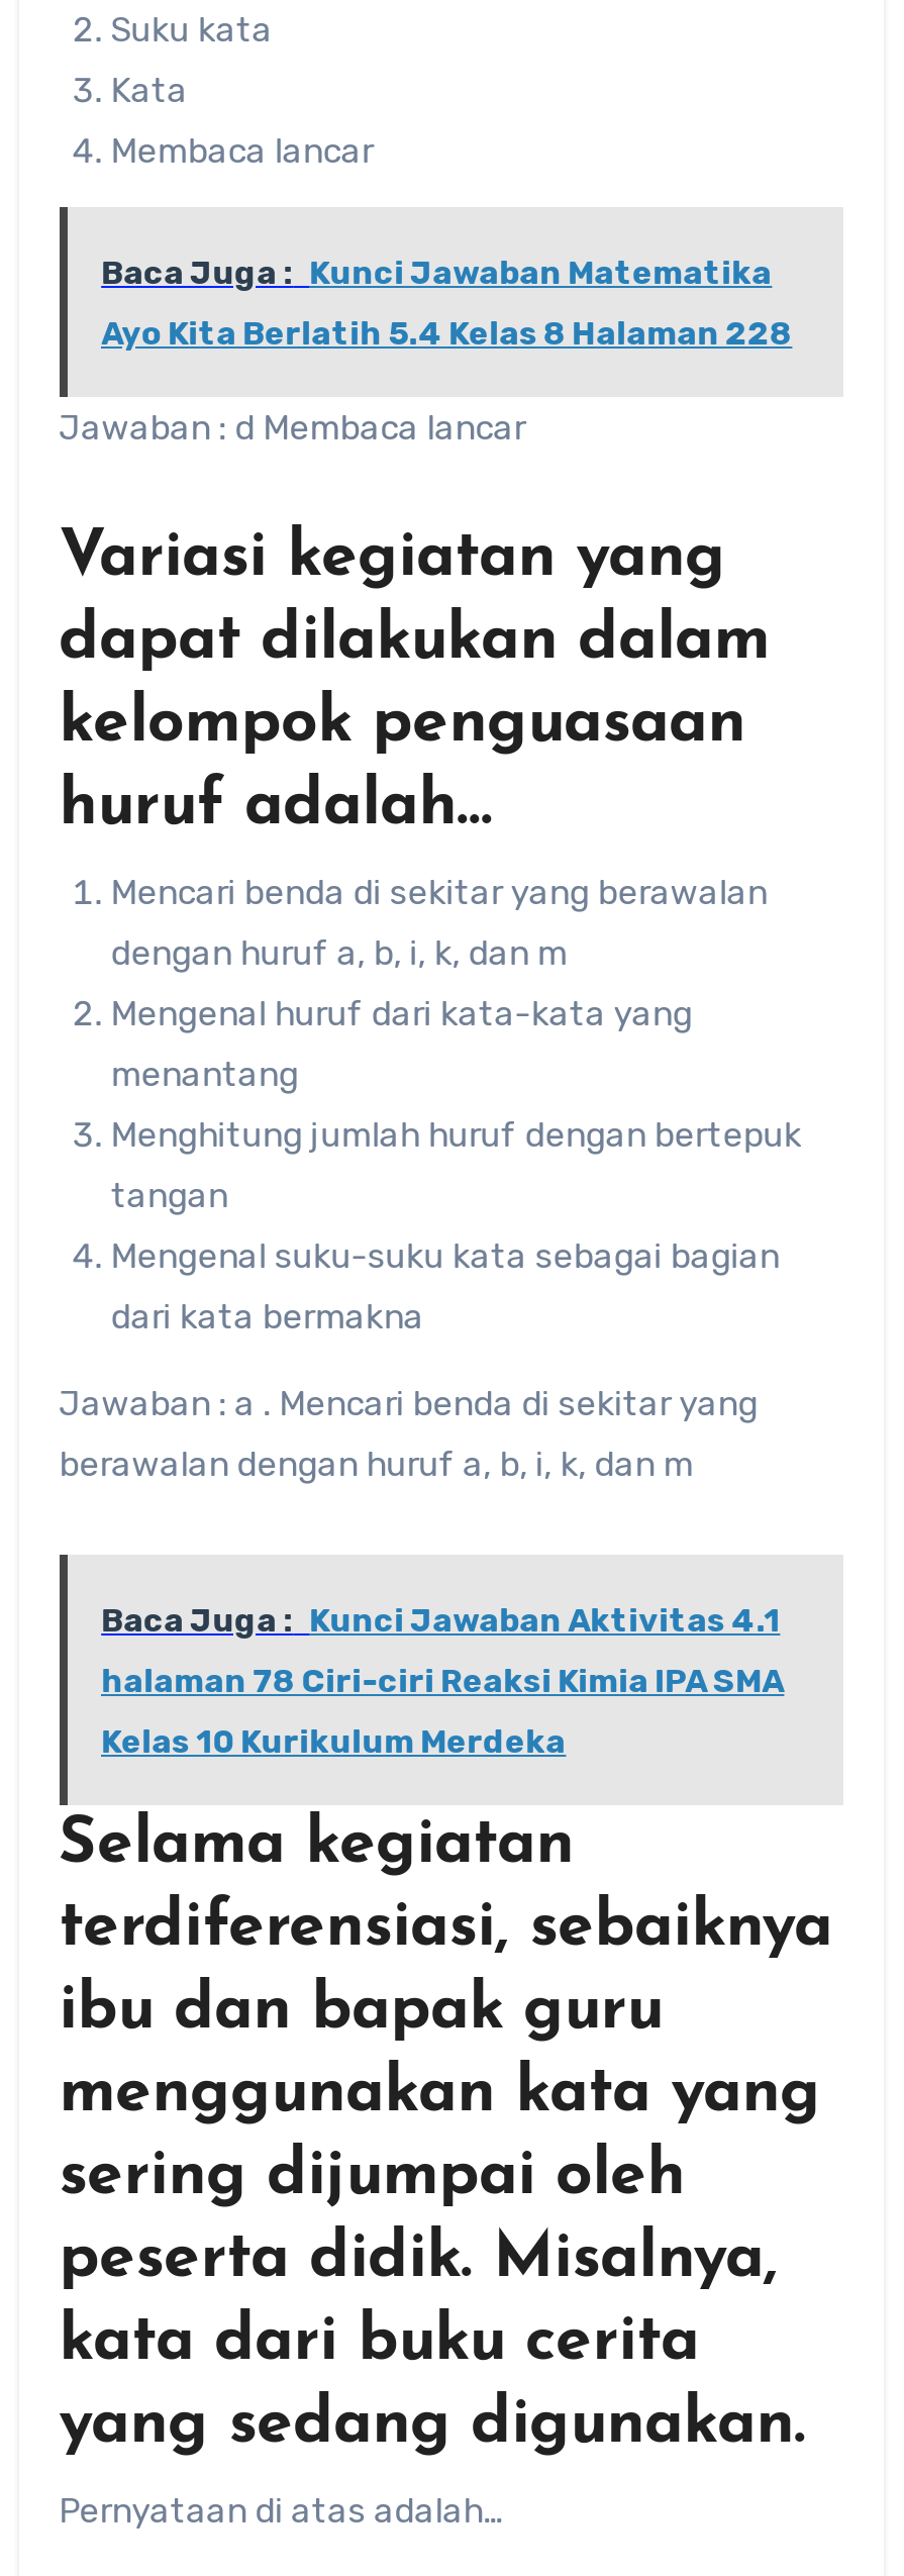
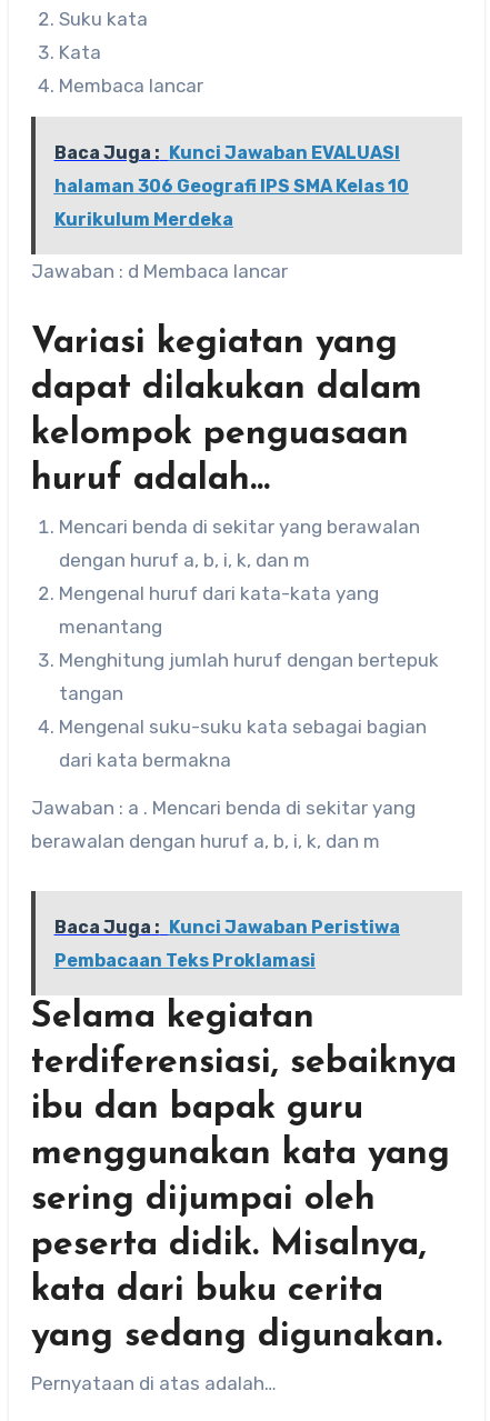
- Baca Juga : Kunci Jawaban Matematika
- Ayo Kita Berlatih 5.4 Kelas 8 Halaman 228
+ Baca Juga : Kunci Jawaban EVALUASI
+ halaman 306 Geografi IPS SMA Kelas 10
+ Kurikulum Merdeka

moved down: Jawaban : d Membaca lancar | Variasi kegiatan yang | dapat dilakukan dalam | ... | Jawaban : a . Mencari benda di sekitar yang | berawalan dengan huruf a, b, i, k, dan m

- Baca Juga : Kunci Jawaban Aktivitas 4.1
- halaman 78 Ciri-ciri Reaksi Kimia IPA SMA
- Kelas 10 Kurikulum Merdeka
+ Baca Juga : Kunci Jawaban Peristiwa
+ Pembacaan Teks Proklamasi
